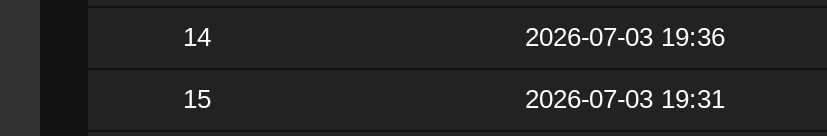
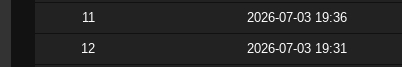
- 14
+ 11

- 15
+ 12
